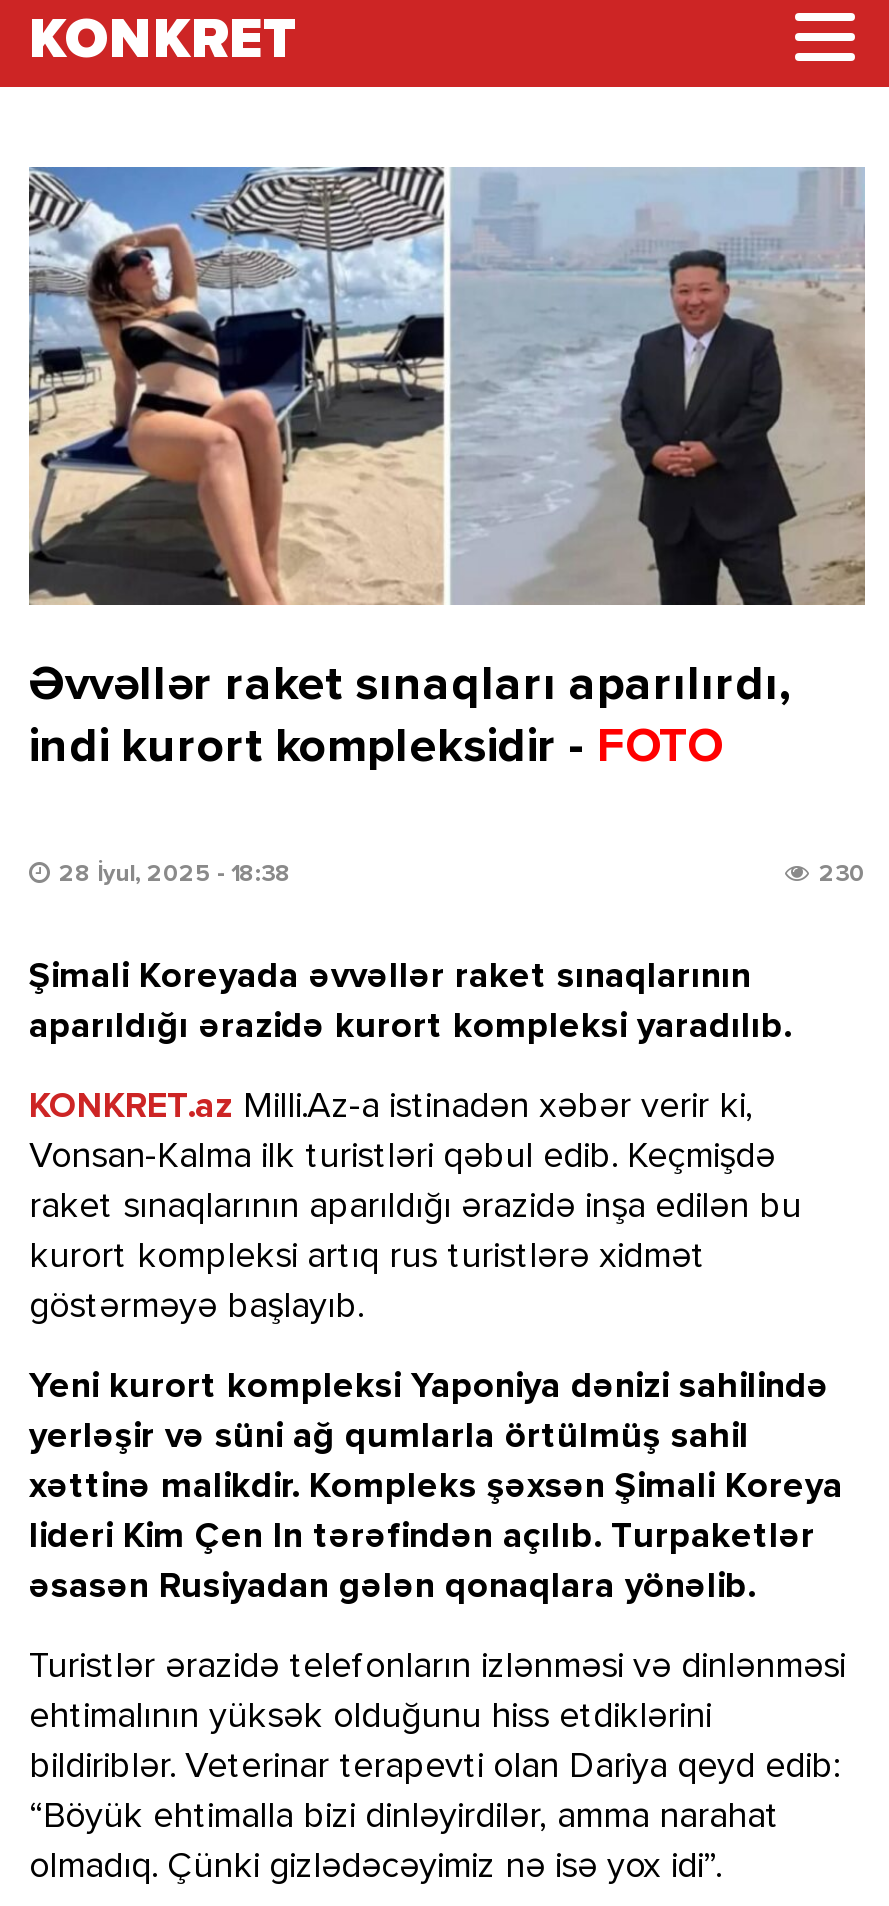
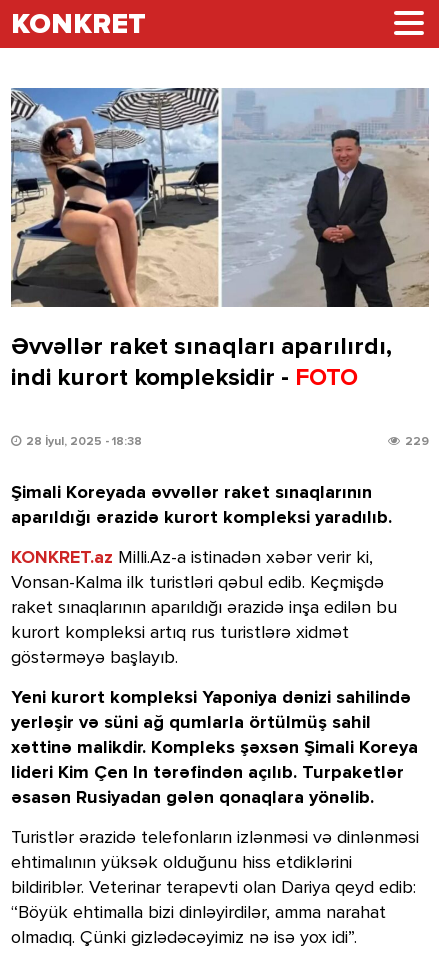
- 230
+ 229
